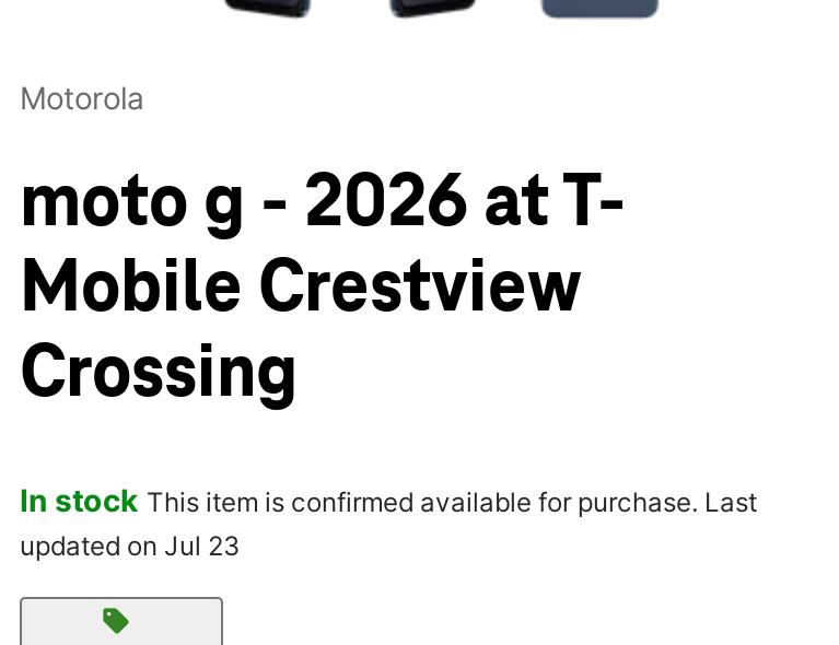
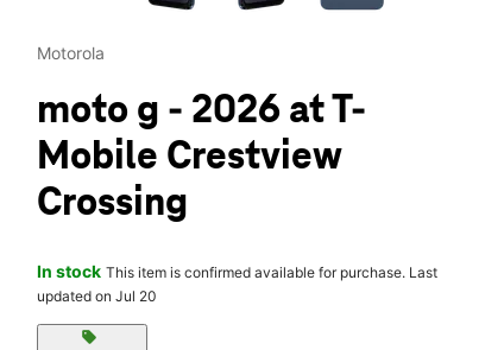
- updated on Jul 23
+ updated on Jul 20
